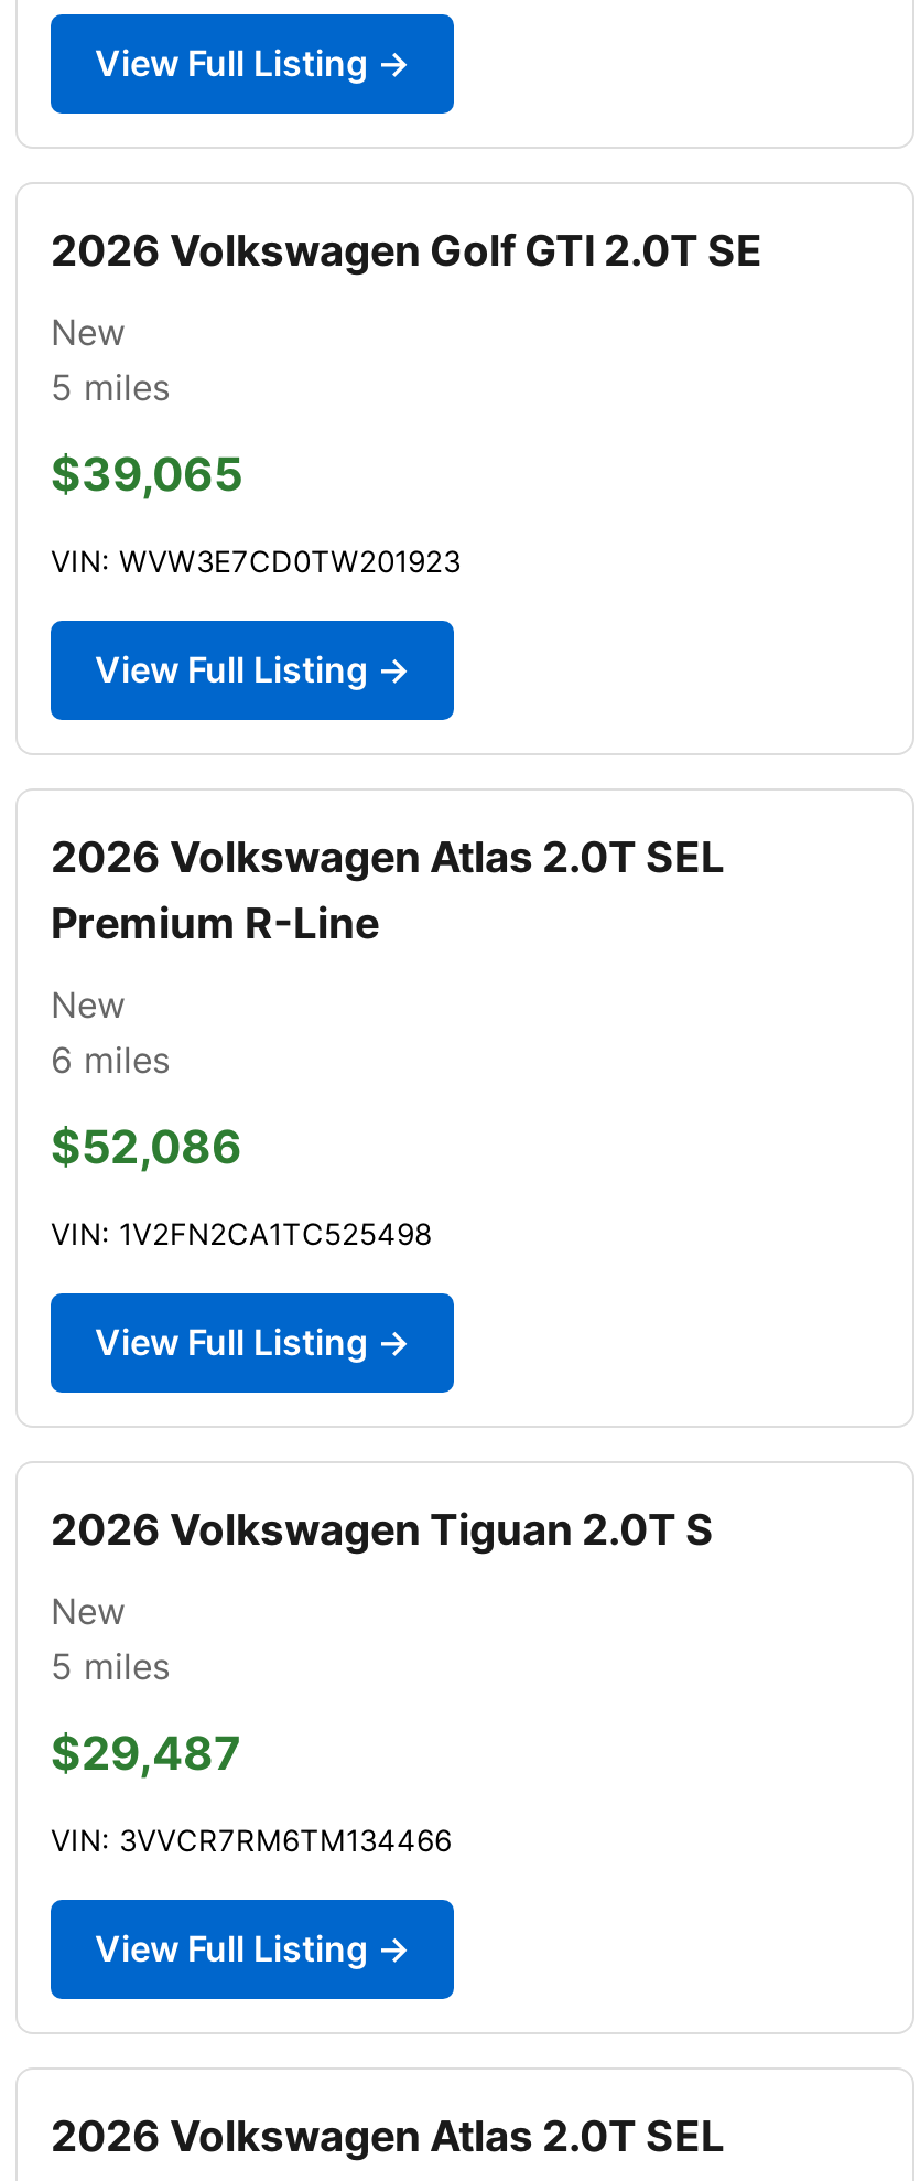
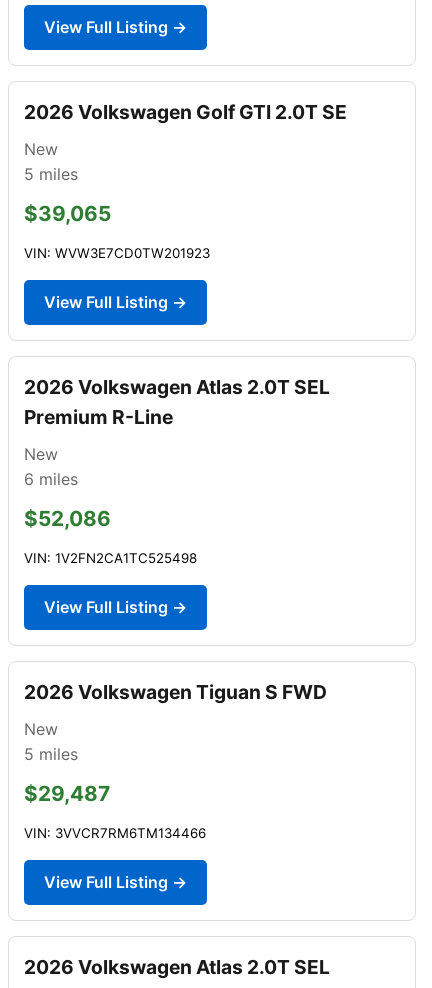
- 2026 Volkswagen Tiguan 2.0T S
+ 2026 Volkswagen Tiguan S FWD
